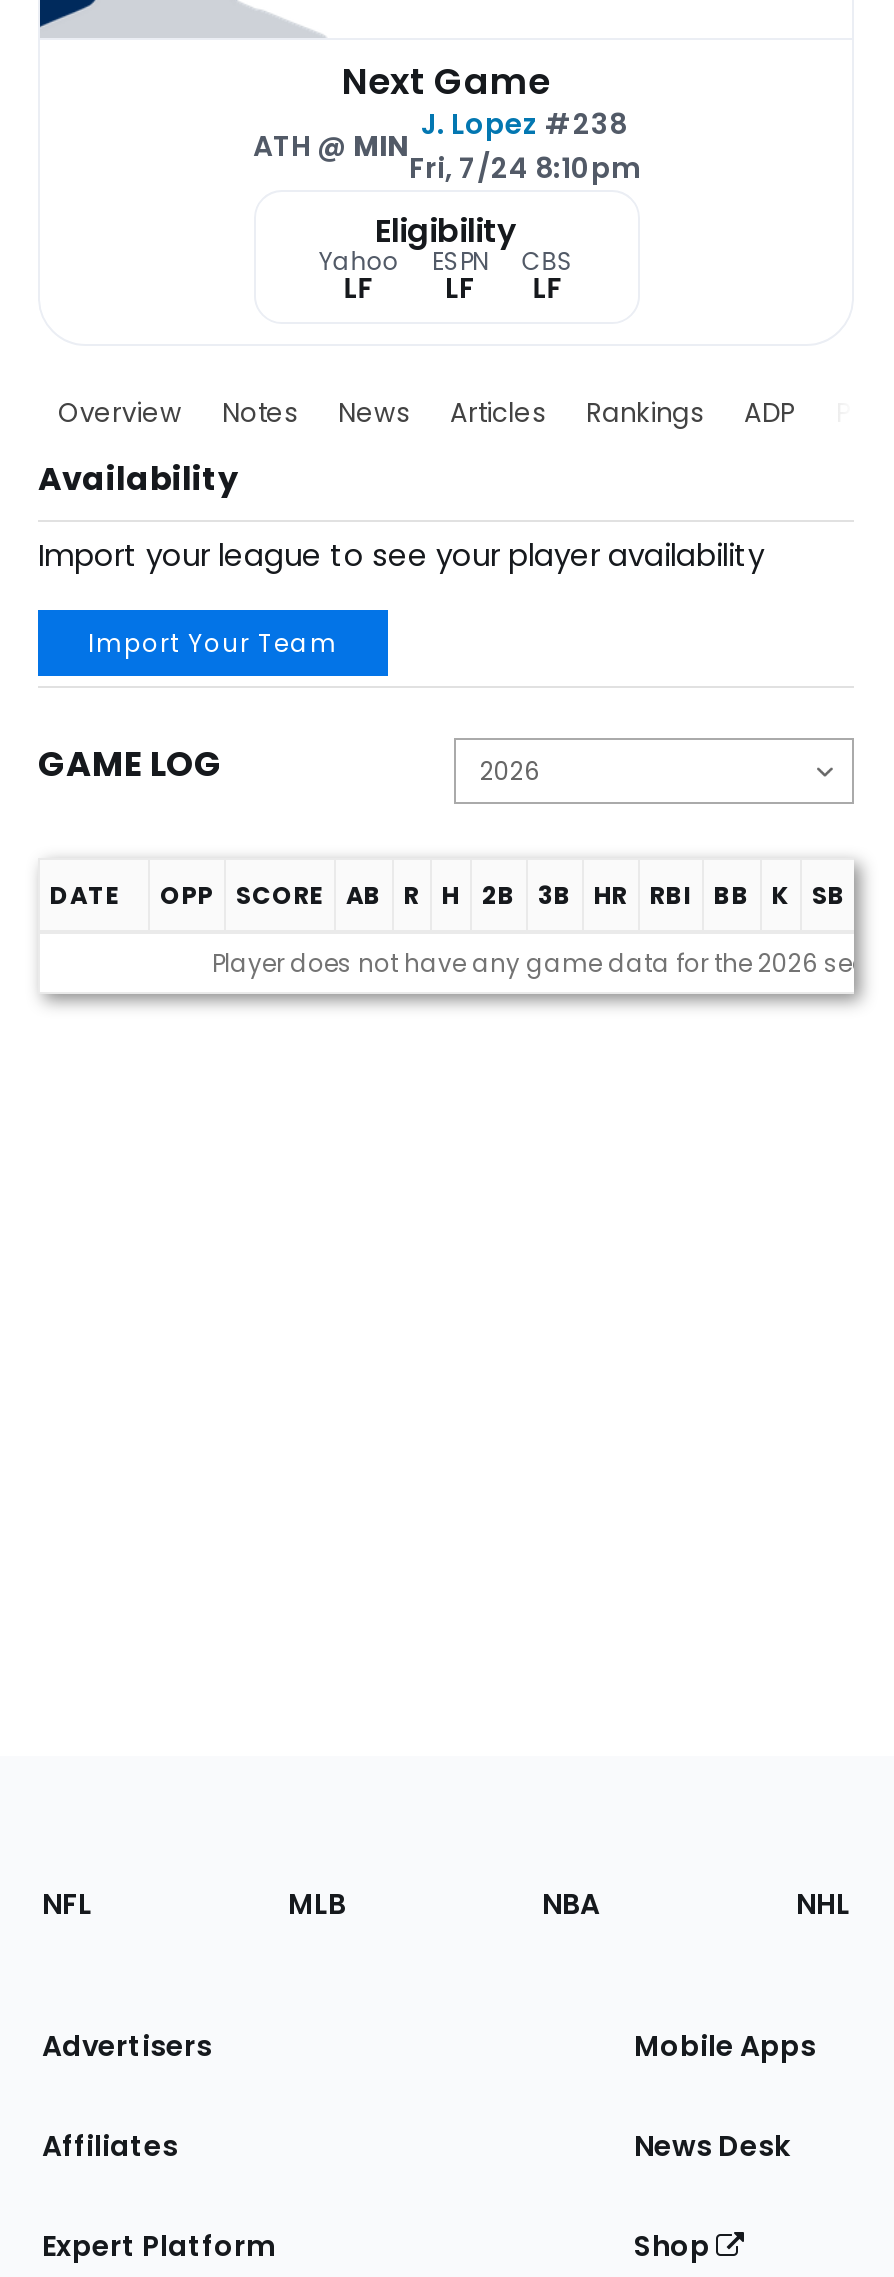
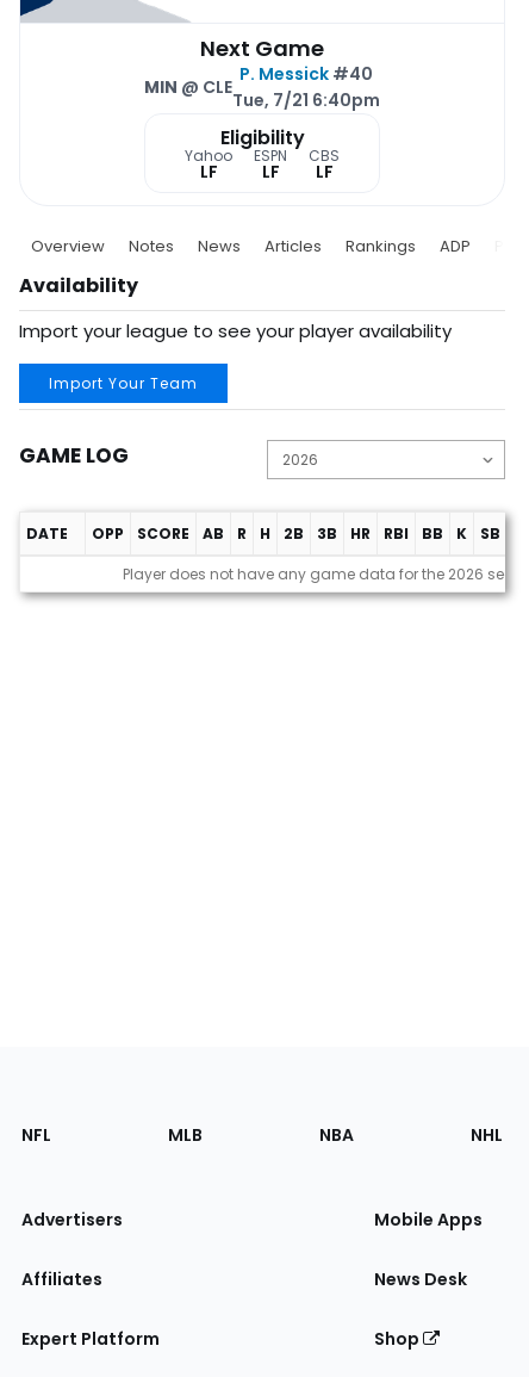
- J. Lopez #238
- Fri, 7/24 8:10pm
+ P. Messick #40
+ Tue, 7/21 6:40pm

- ATH @ MIN
+ MIN @ CLE
